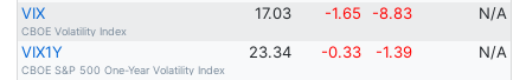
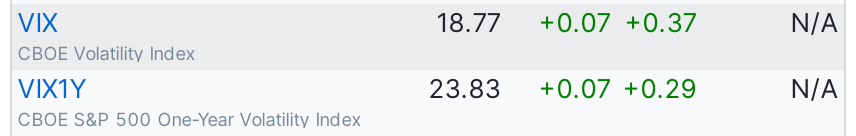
- 17.03
+ 18.77

- -1.65 -8.83
+ +0.07 +0.37

- 23.34
- -0.33
- -1.39
+ 23.83
+ +0.07 +0.29
